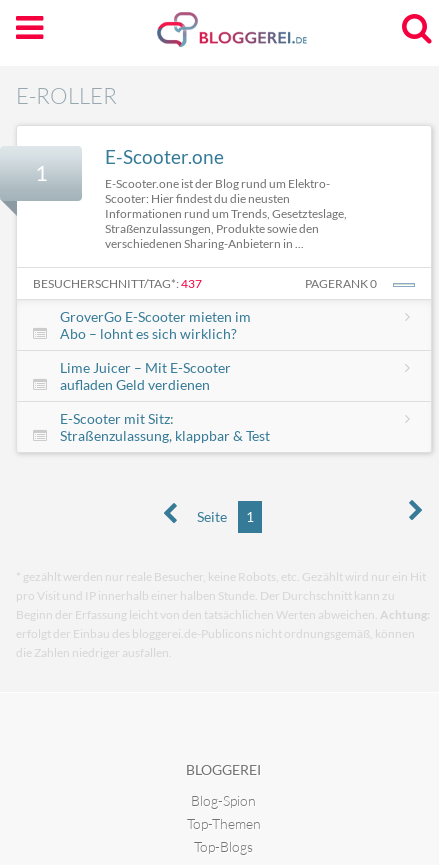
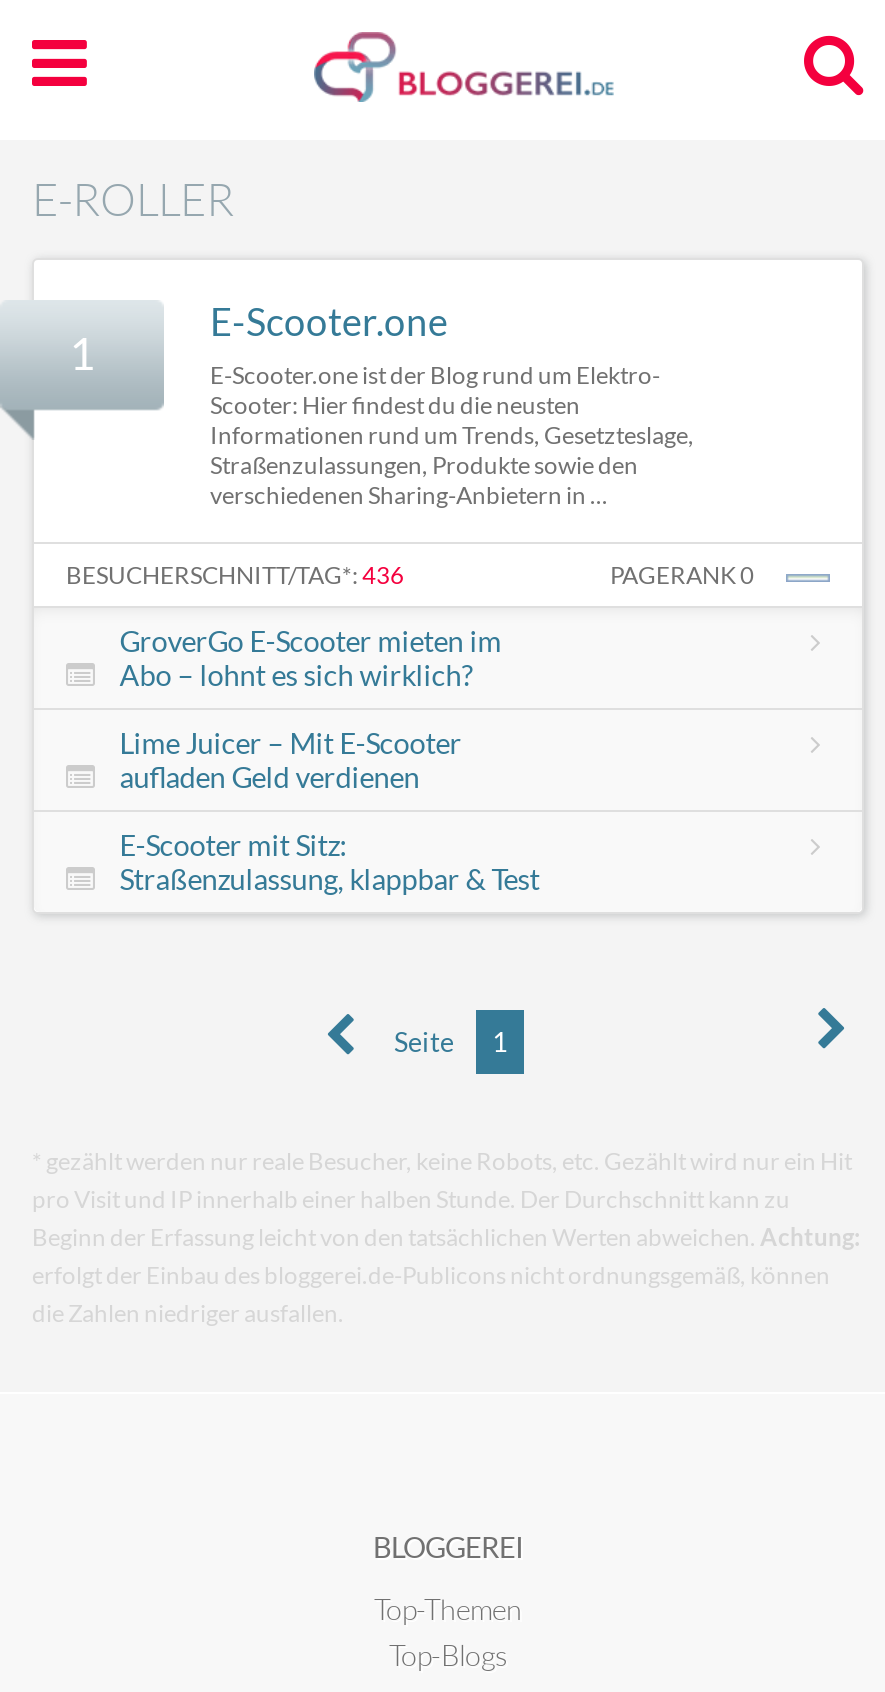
- BESUCHERSCHNITT/TAG*:437
+ BESUCHERSCHNITT/TAG*:436

- Blog-Spion
